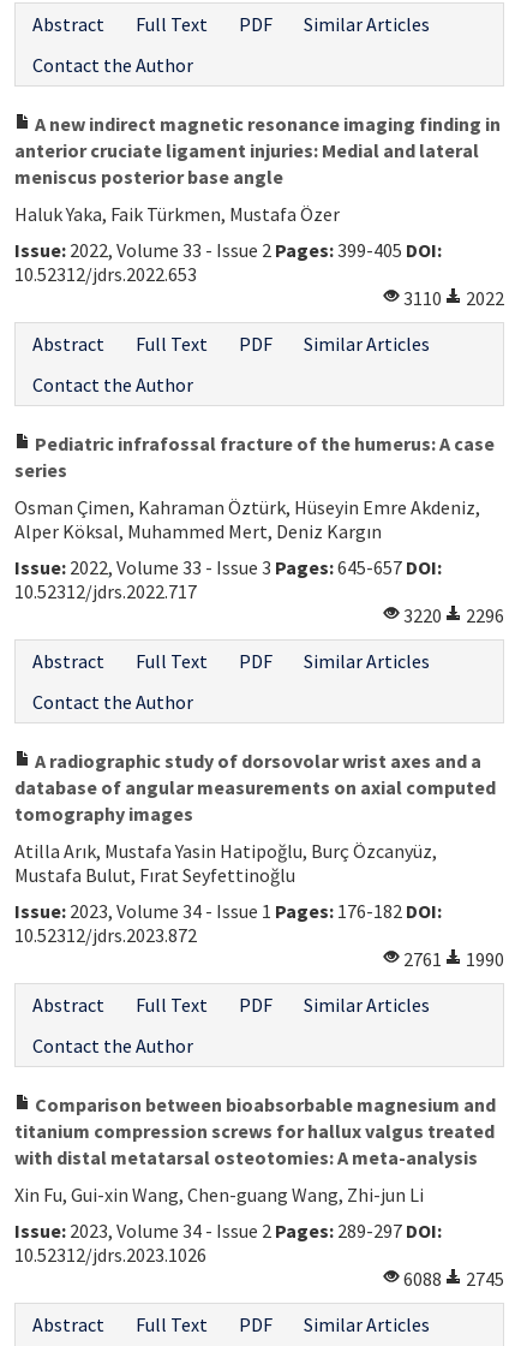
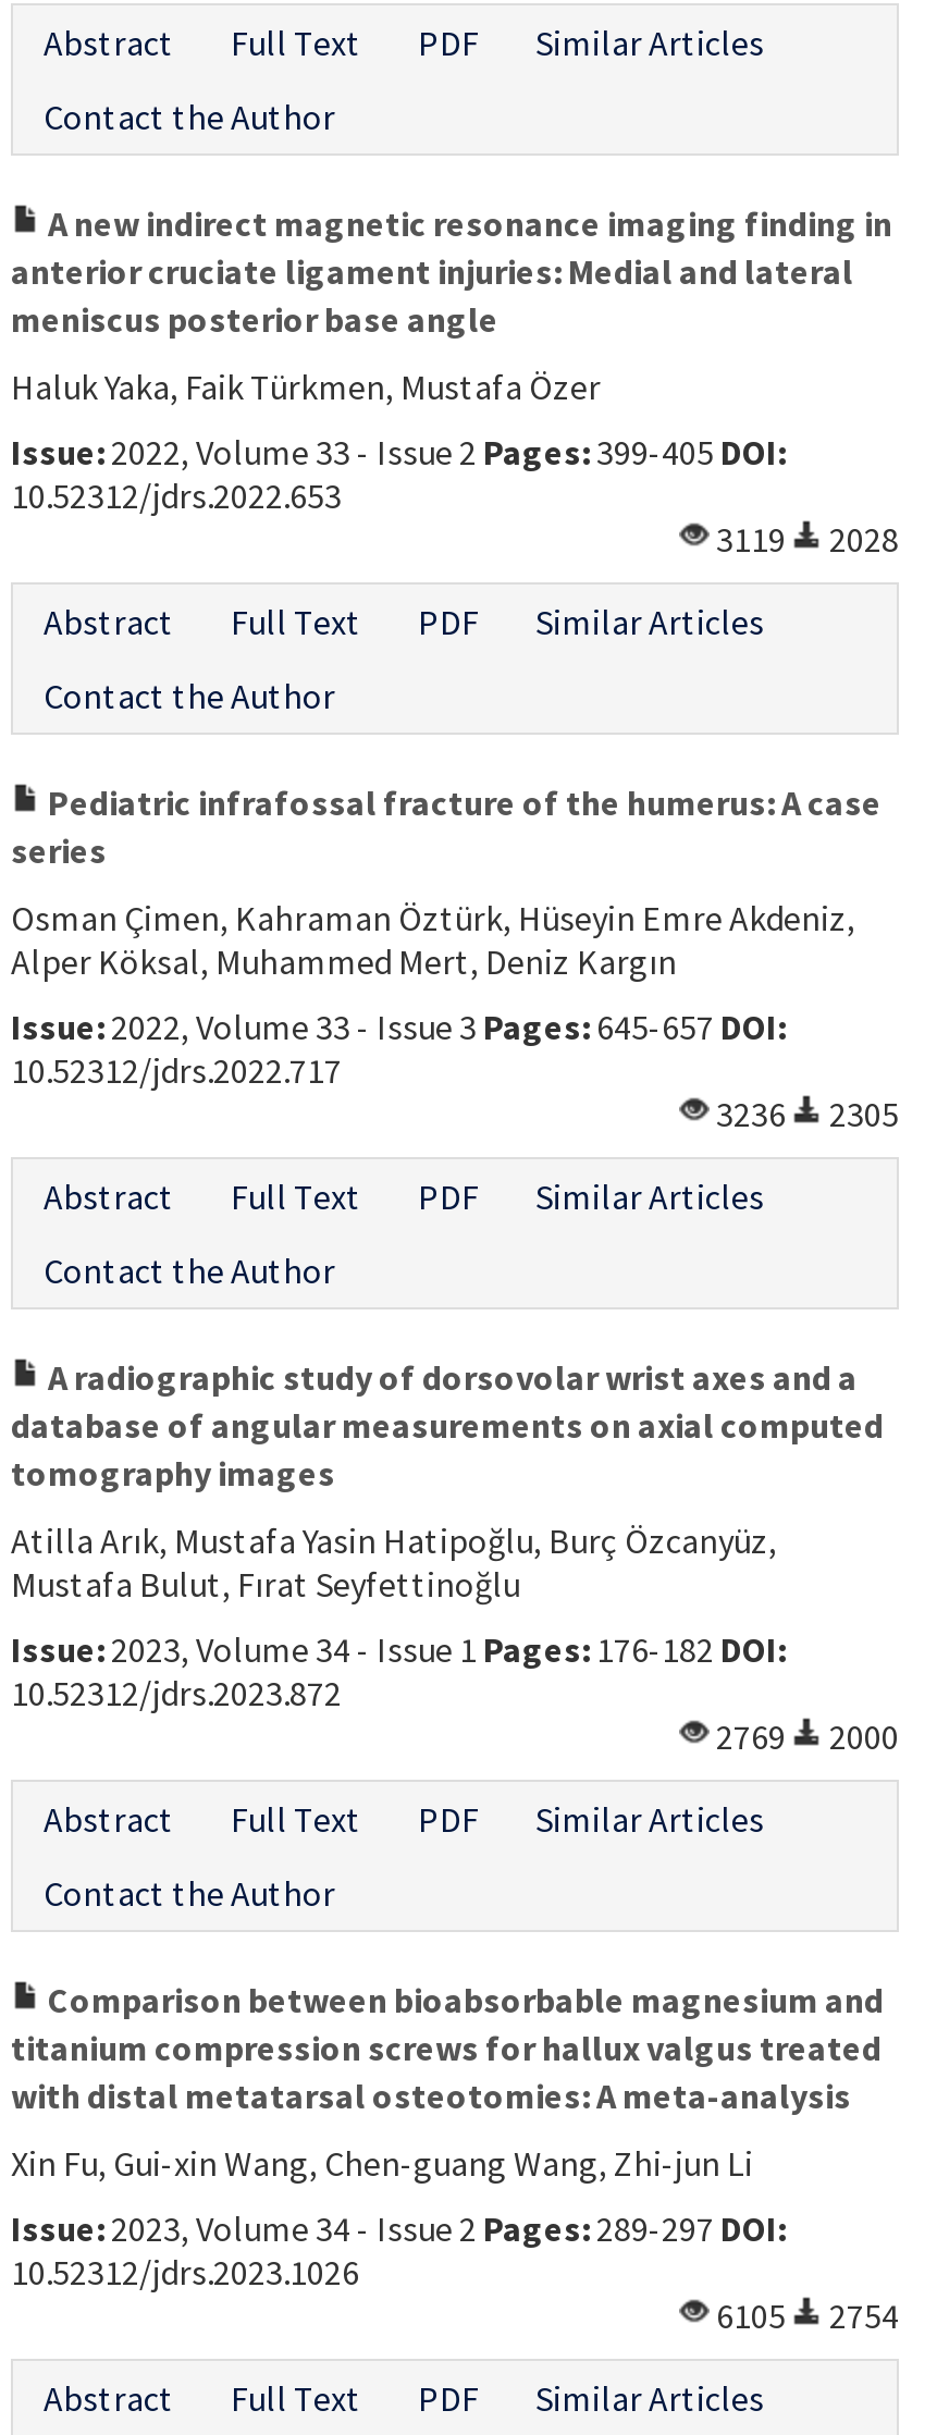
- 3110
+ 3119

- 2022
+ 2028

- 3220
+ 3236

- 2296
+ 2305

- 2761
+ 2769

- 1990
+ 2000

- 6088
+ 6105

- 2745
+ 2754
